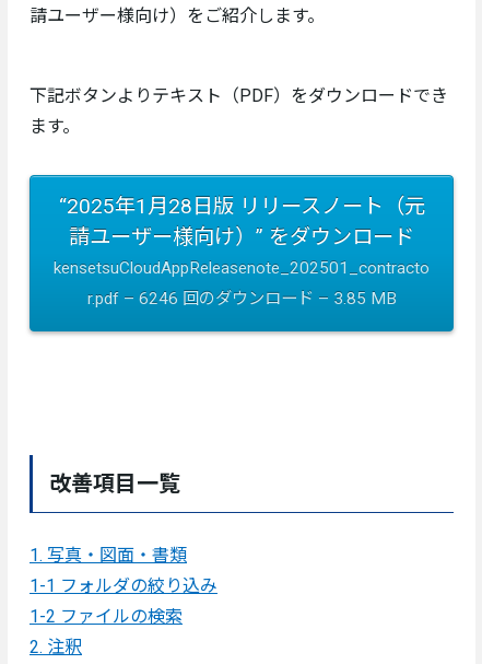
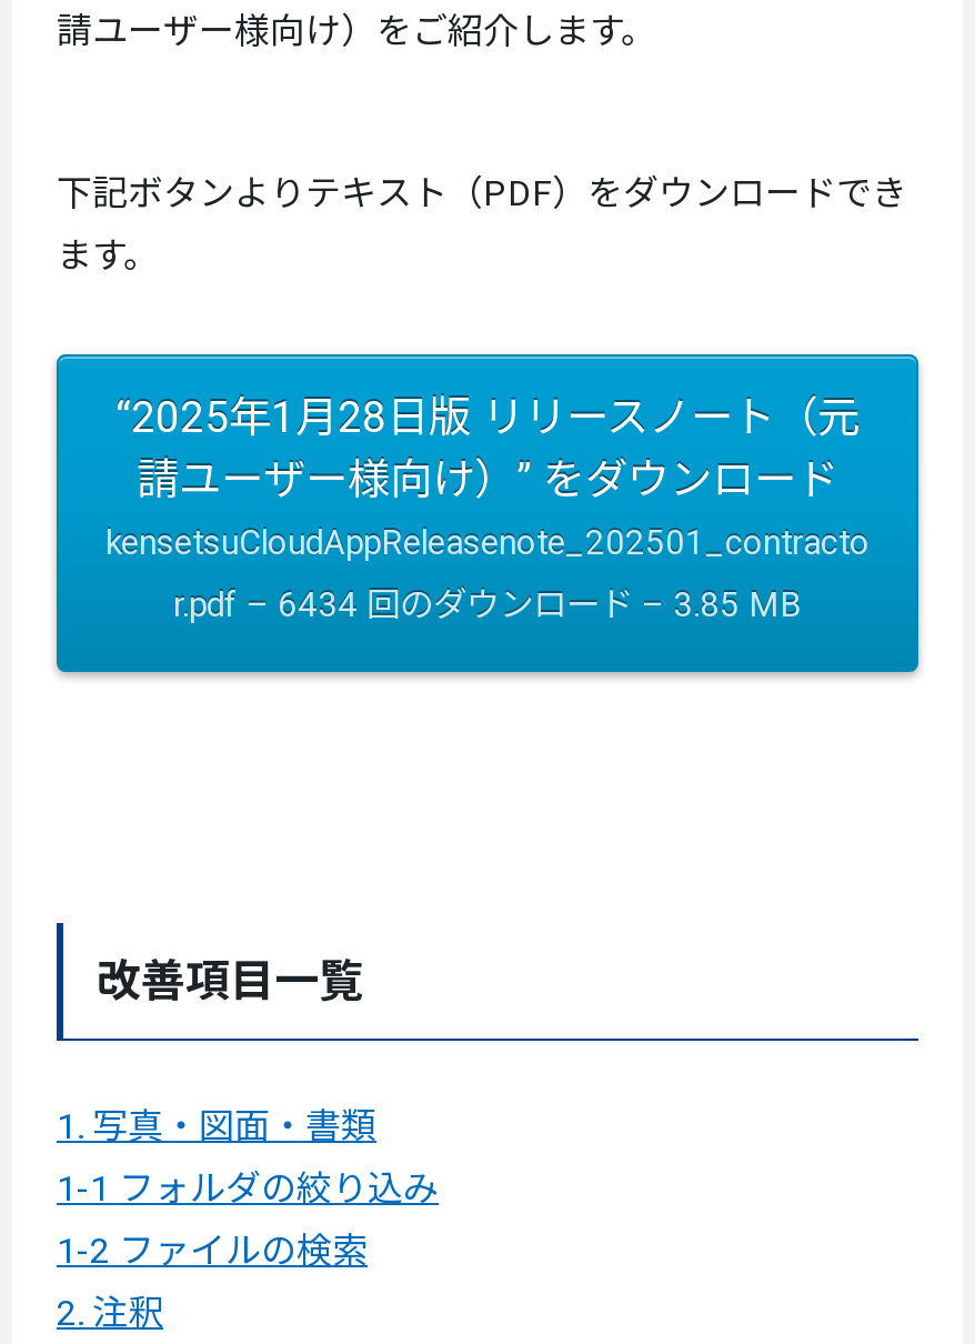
- r.pdf – 6246 回のダウンロード – 3.85 MB
+ r.pdf – 6434 回のダウンロード – 3.85 MB
